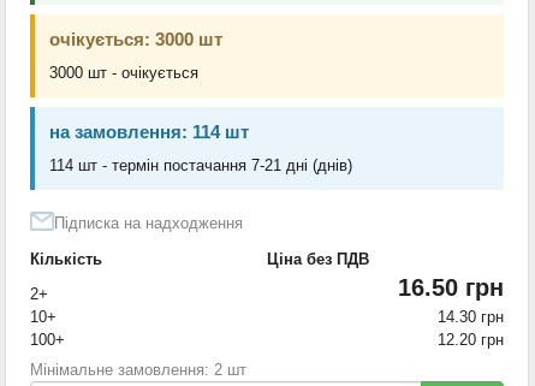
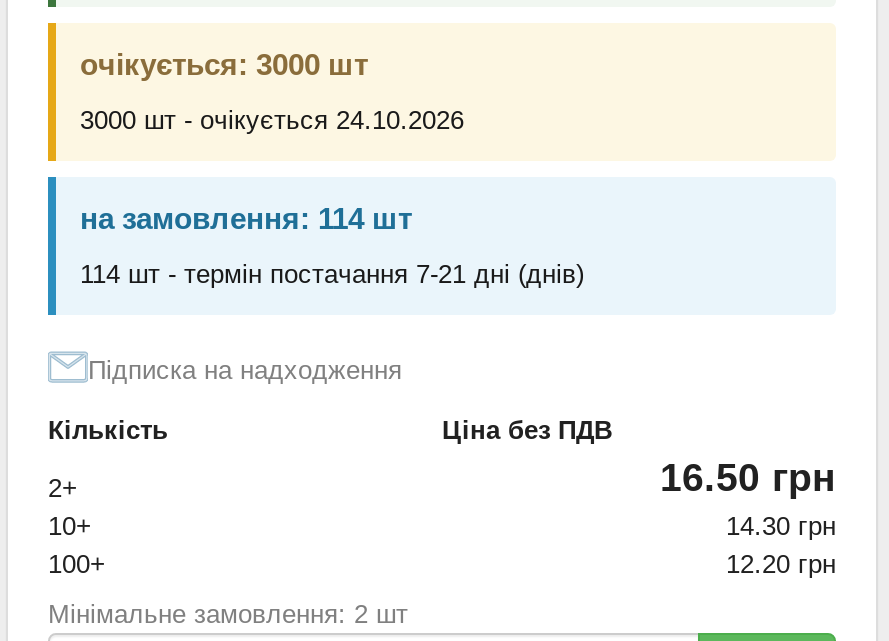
- 3000 шт - очікується
+ 3000 шт - очікується 24.10.2026
